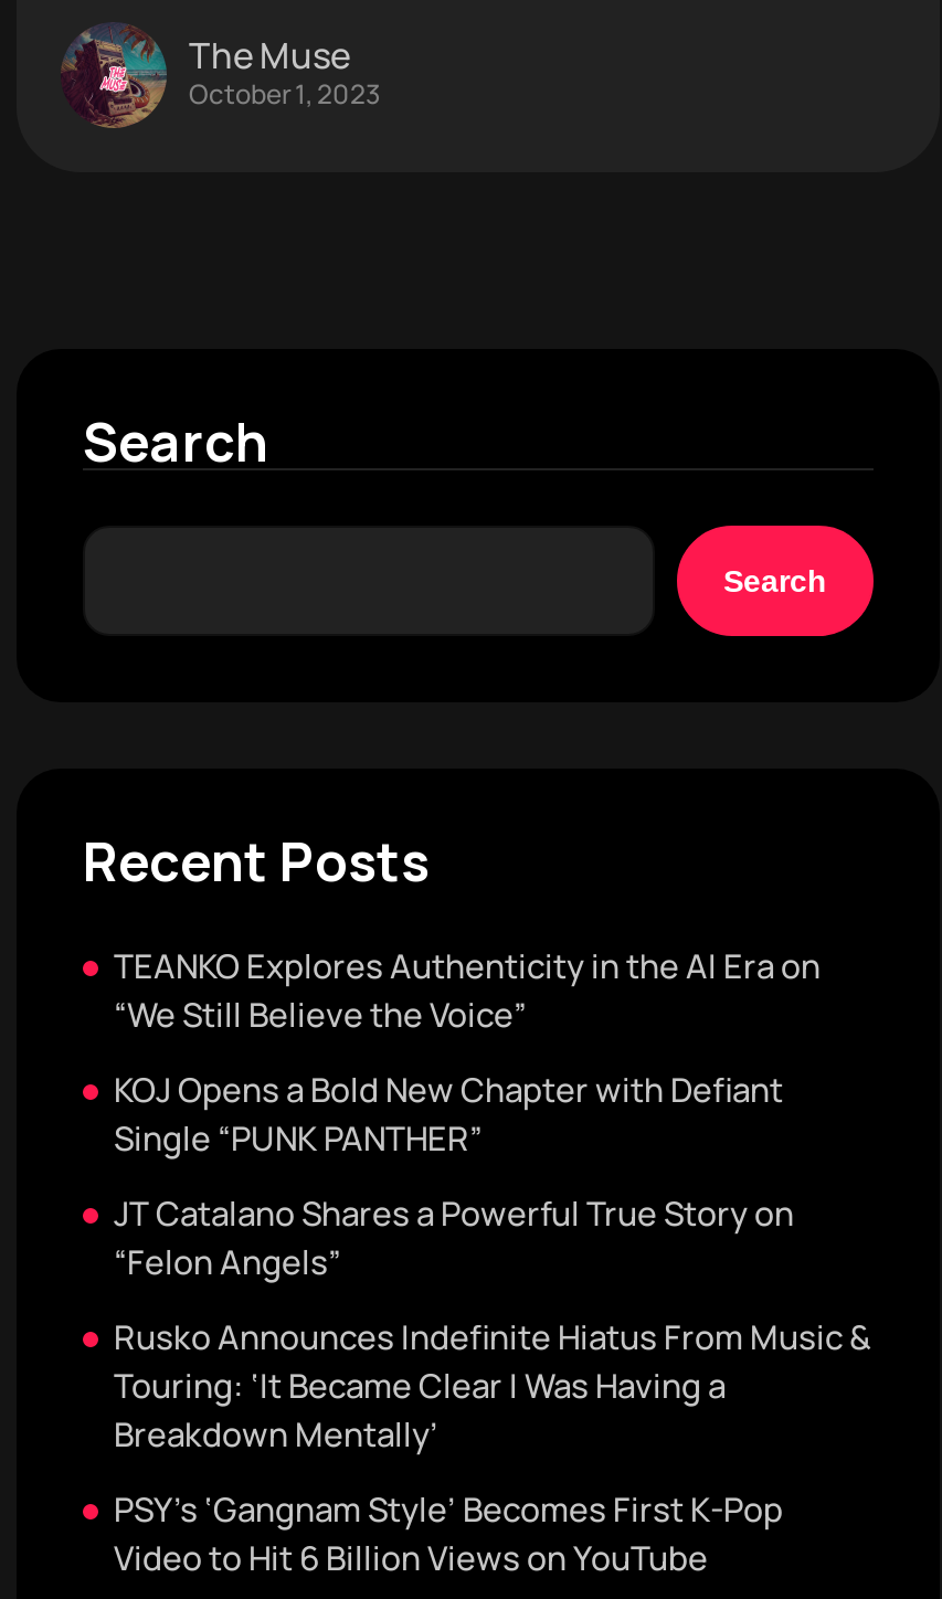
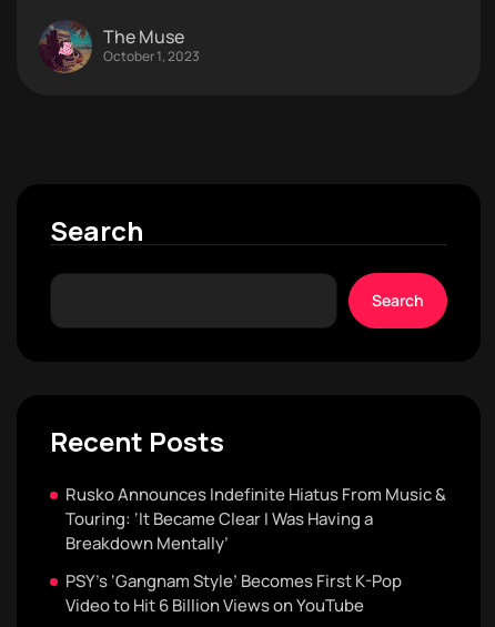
- TEANKO Explores Authenticity in the AI Era on
- “We Still Believe the Voice”
- KOJ Opens a Bold New Chapter with Defiant
- Single “PUNK PANTHER”
- JT Catalano Shares a Powerful True Story on
- “Felon Angels”
